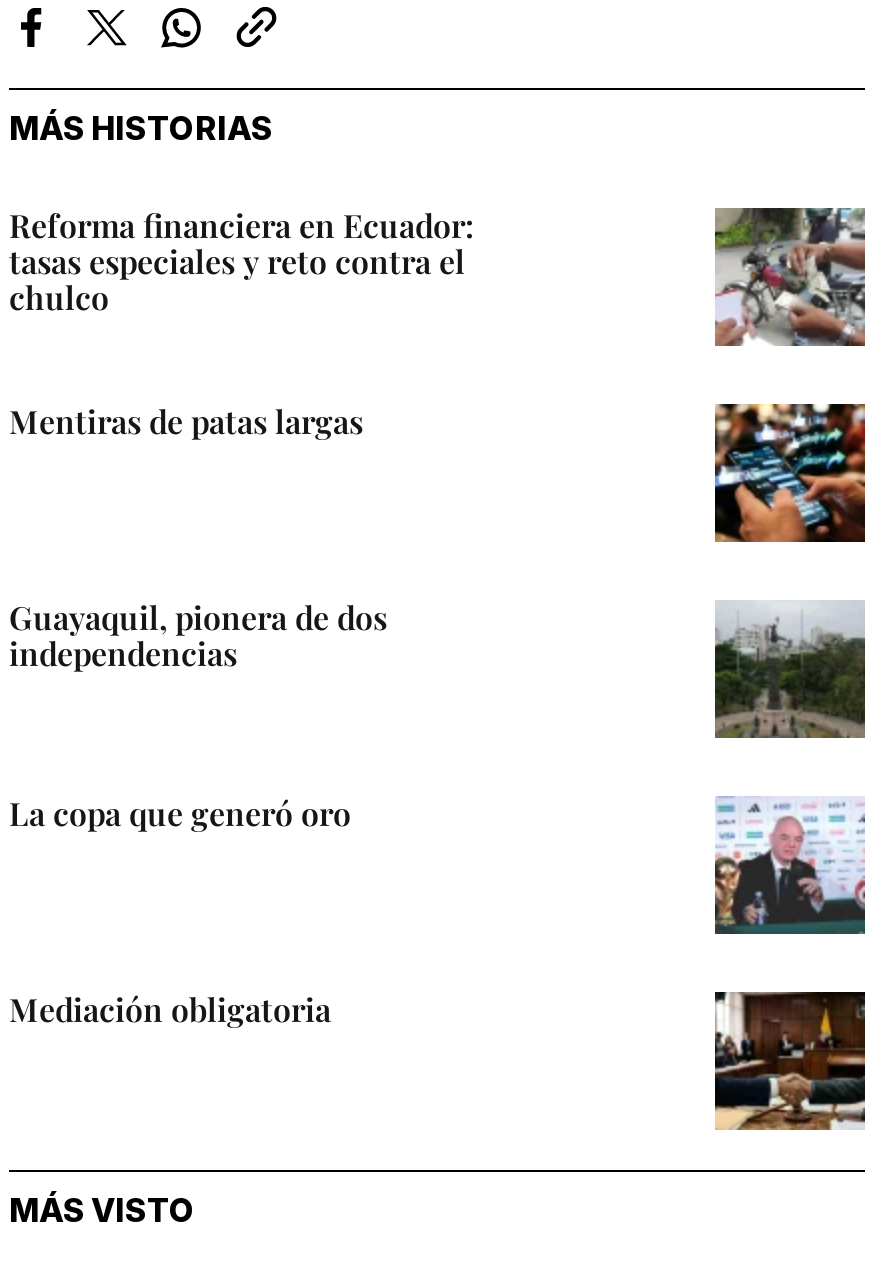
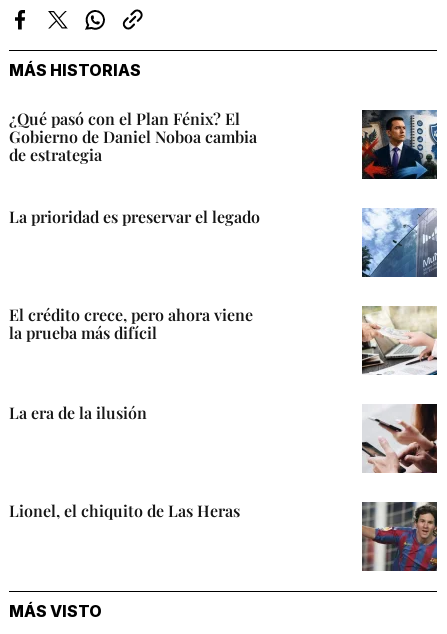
- Reforma financiera en Ecuador:
- tasas especiales y reto contra el
- chulco
+ ¿Qué pasó con el Plan Fénix? El
+ Gobierno de Daniel Noboa cambia
+ de estrategia

- [image]
+ [image]

- Mentiras de patas largas
+ La prioridad es preservar el legado

- [image]
+ [image]

- Guayaquil, pionera de dos
- independencias
+ El crédito crece, pero ahora viene
+ la prueba más difícil

- [image]
+ [image]

- La copa que generó oro
+ La era de la ilusión

- [image]
+ [image]

- Mediación obligatoria
+ Lionel, el chiquito de Las Heras

- [image]
+ [image]
